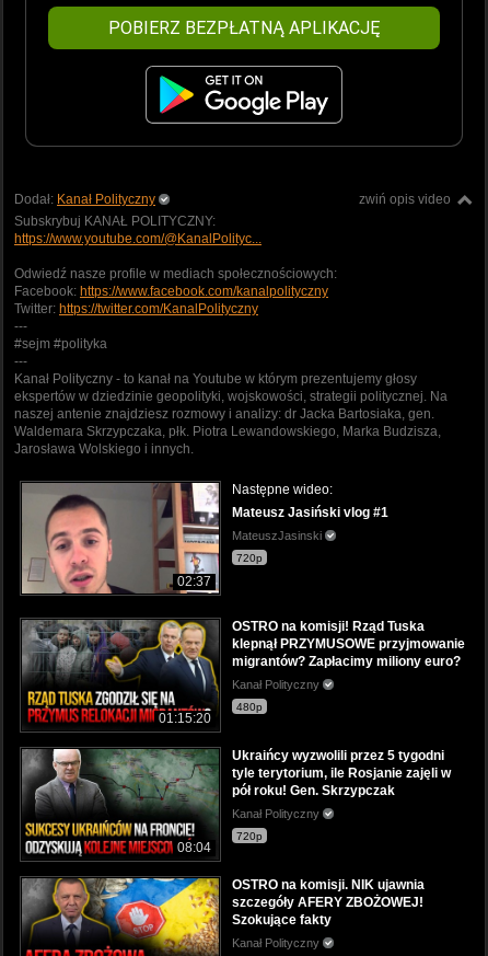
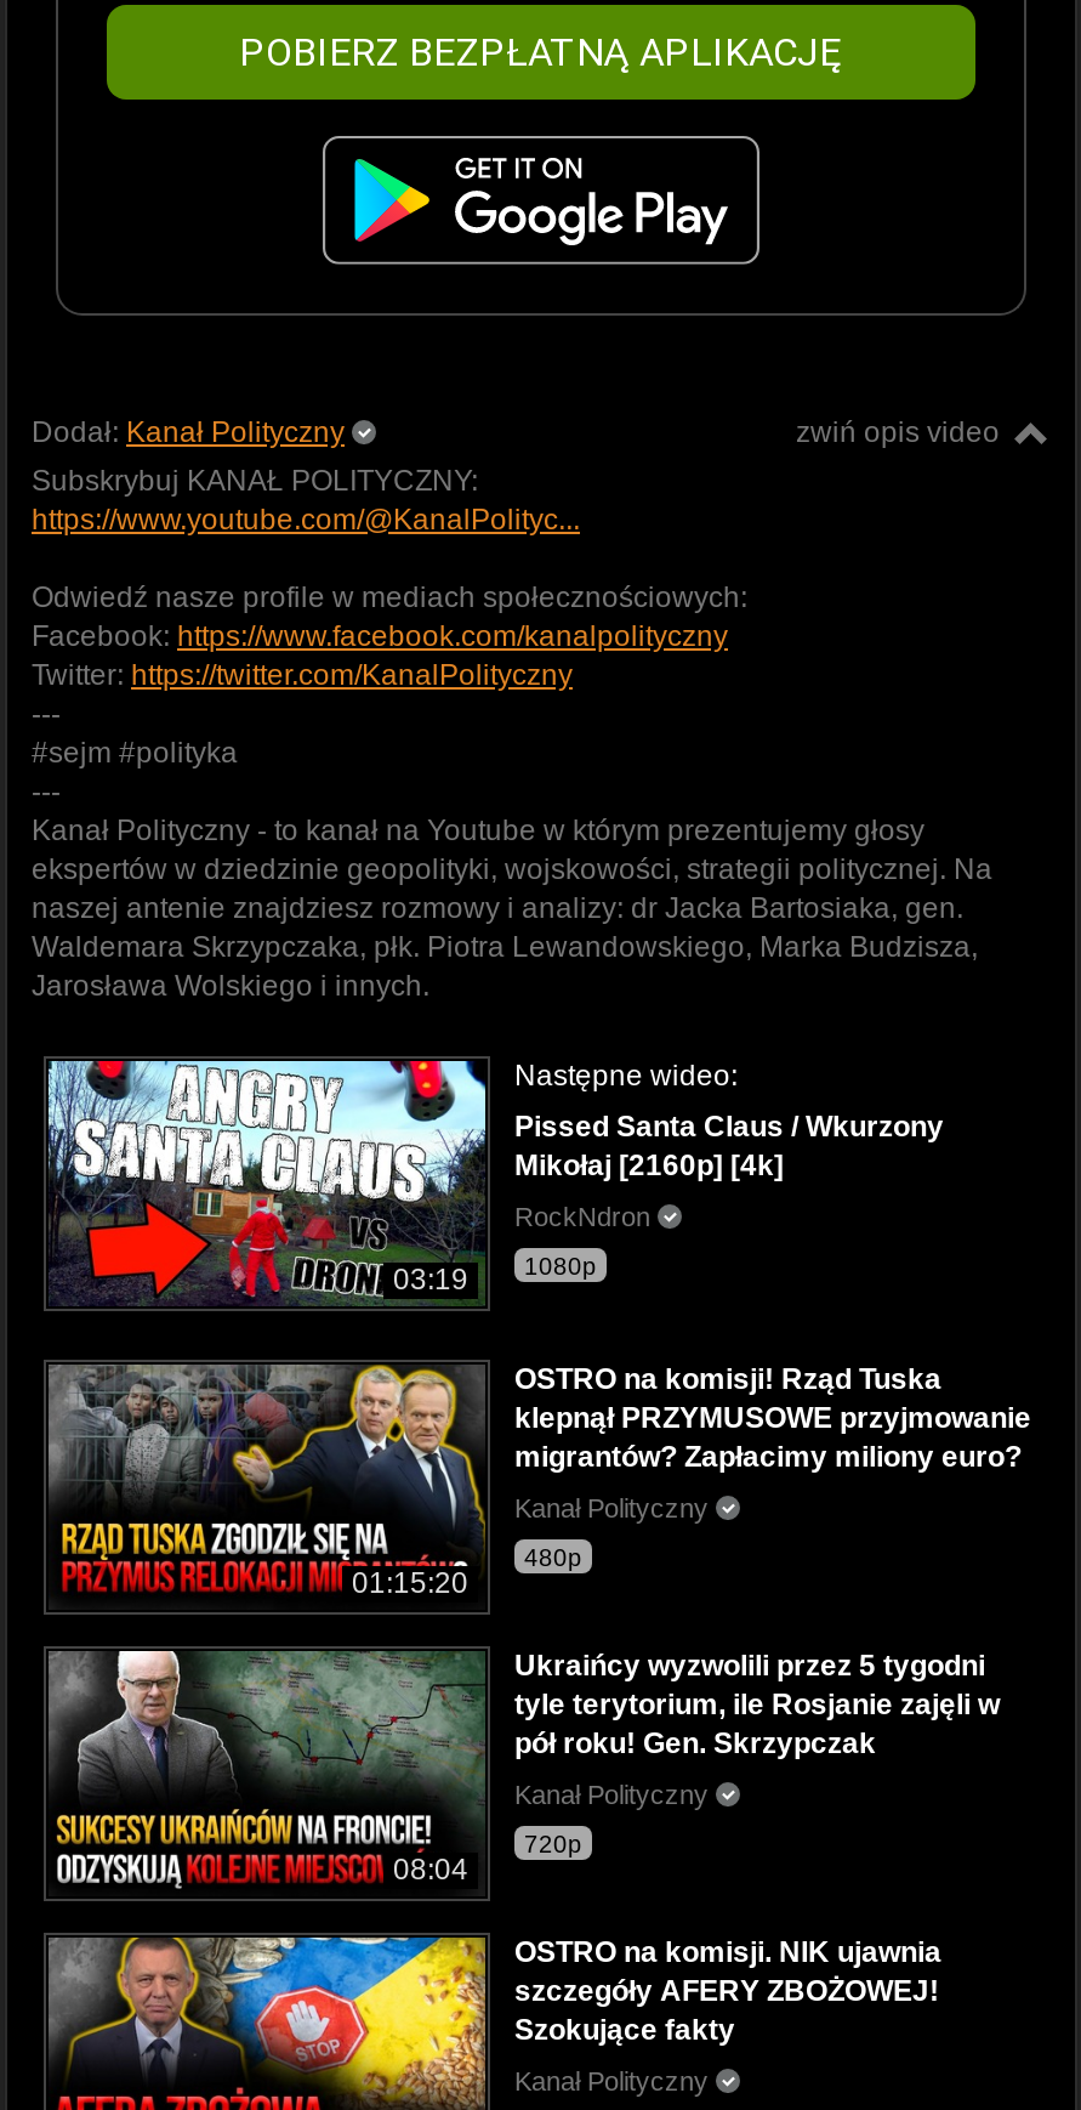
- [image]
- 02:37
+ [image]
+ 03:19

- Mateusz Jasiński vlog #1
+ Pissed Santa Claus / Wkurzony
+ Mikołaj [2160p] [4k]

- MateuszJasinski
+ RockNdron

- 720p
+ 1080p
